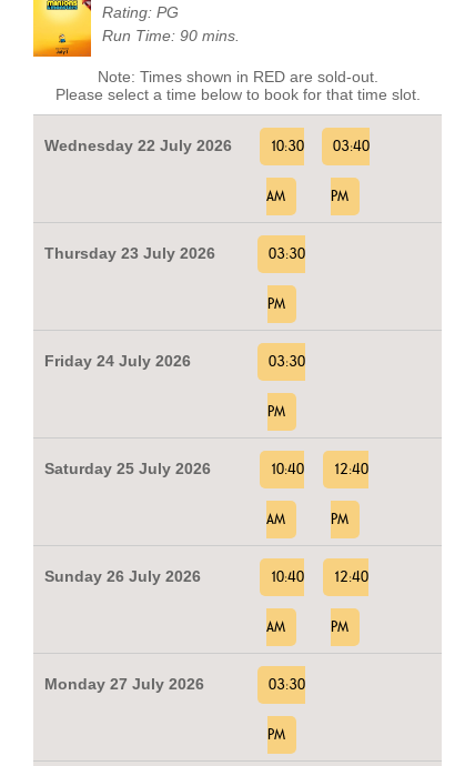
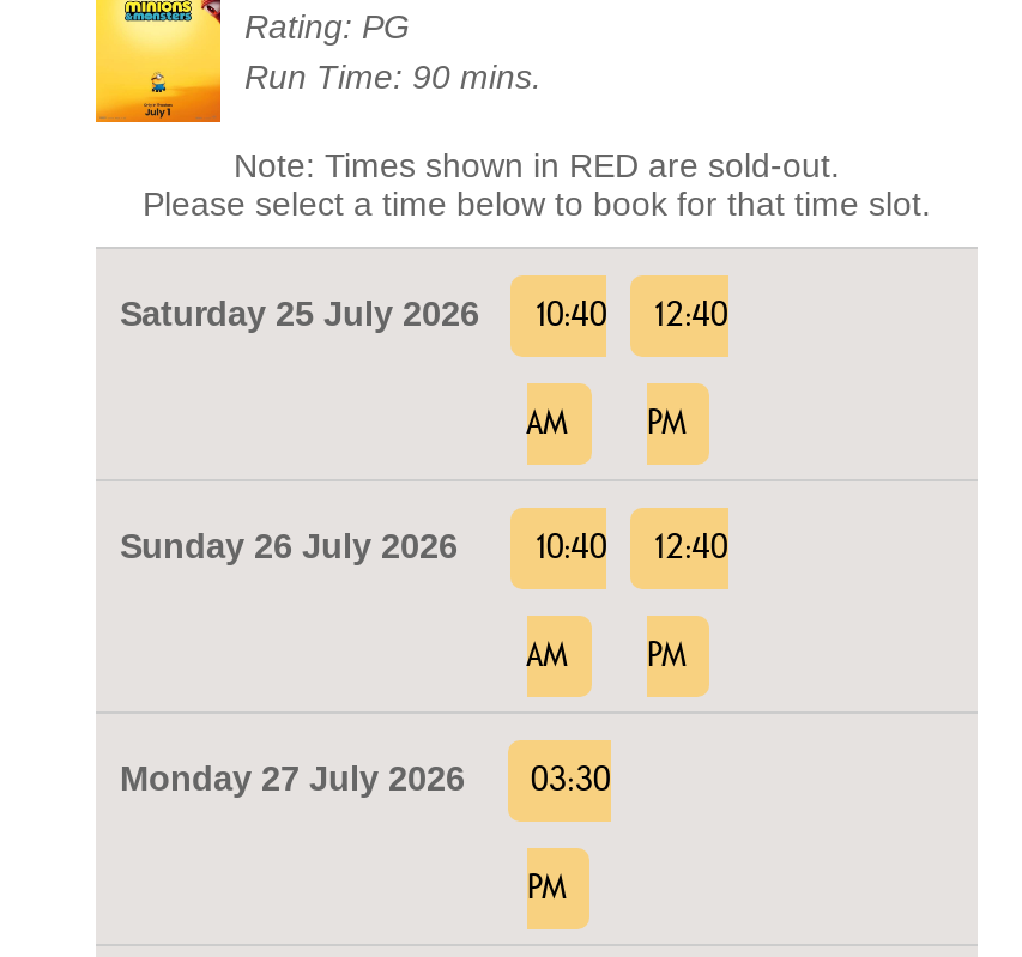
- Wednesday 22 July 2026
- 10:30
- AM

- 03:40
- PM
- Thursday 23 July 2026
- 03:30
- PM
- Friday 24 July 2026
- 03:30
- PM
